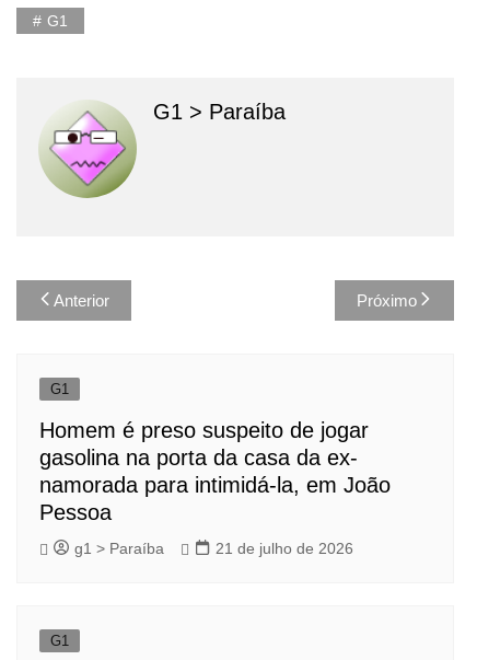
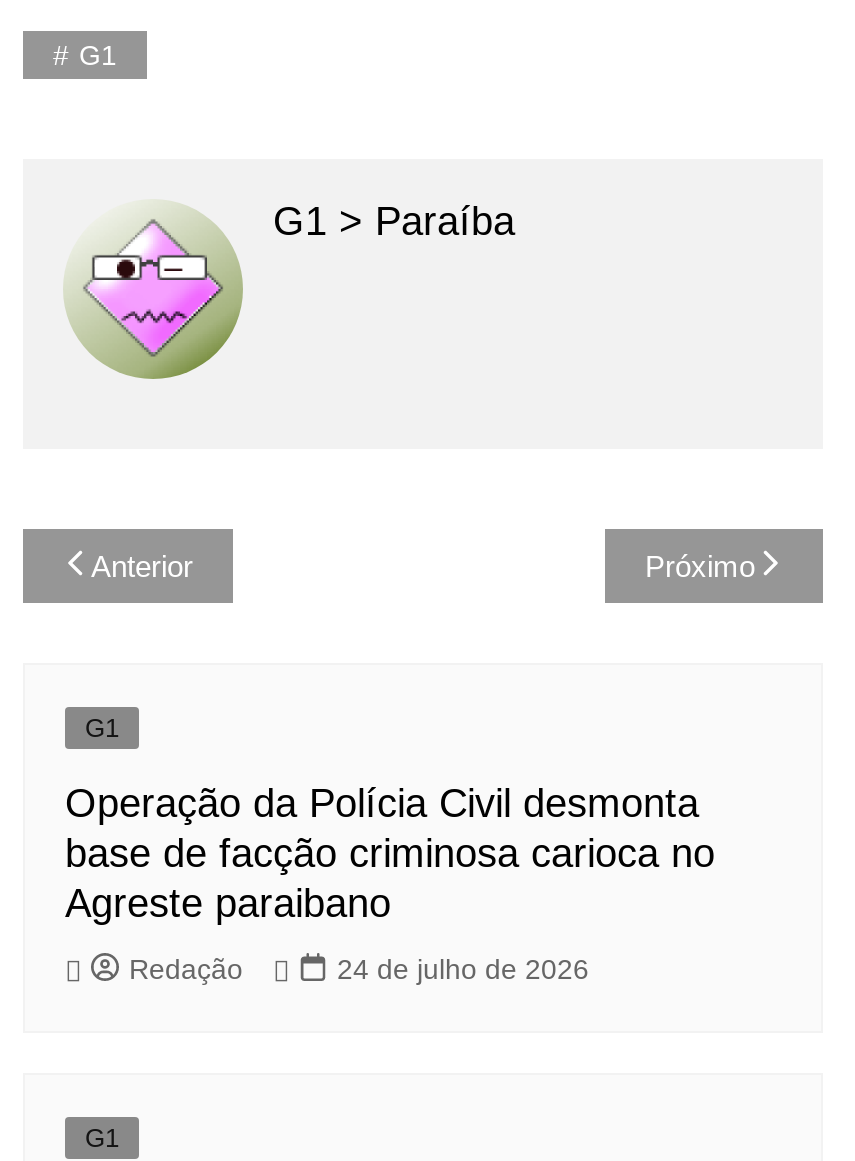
- Homem é preso suspeito de jogar
- gasolina na porta da casa da ex-
- namorada para intimidá-la, em João
- Pessoa
+ Operação da Polícia Civil desmonta
+ base de facção criminosa carioca no
+ Agreste paraibano

- g1 > Paraíba
- 21 de julho de 2026
+ Redação
+ 24 de julho de 2026
